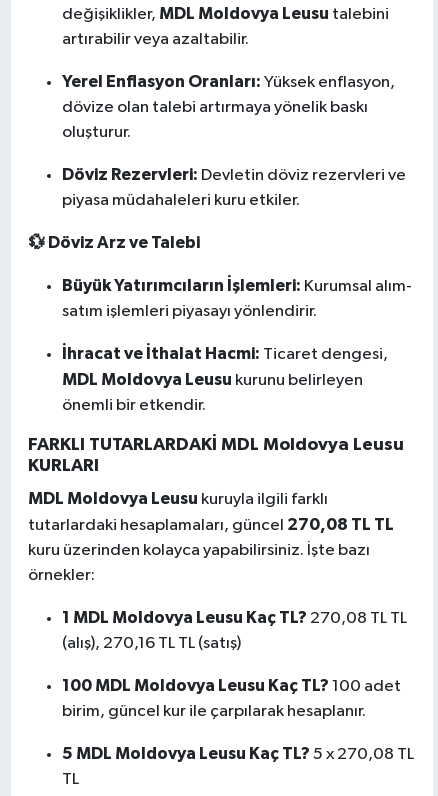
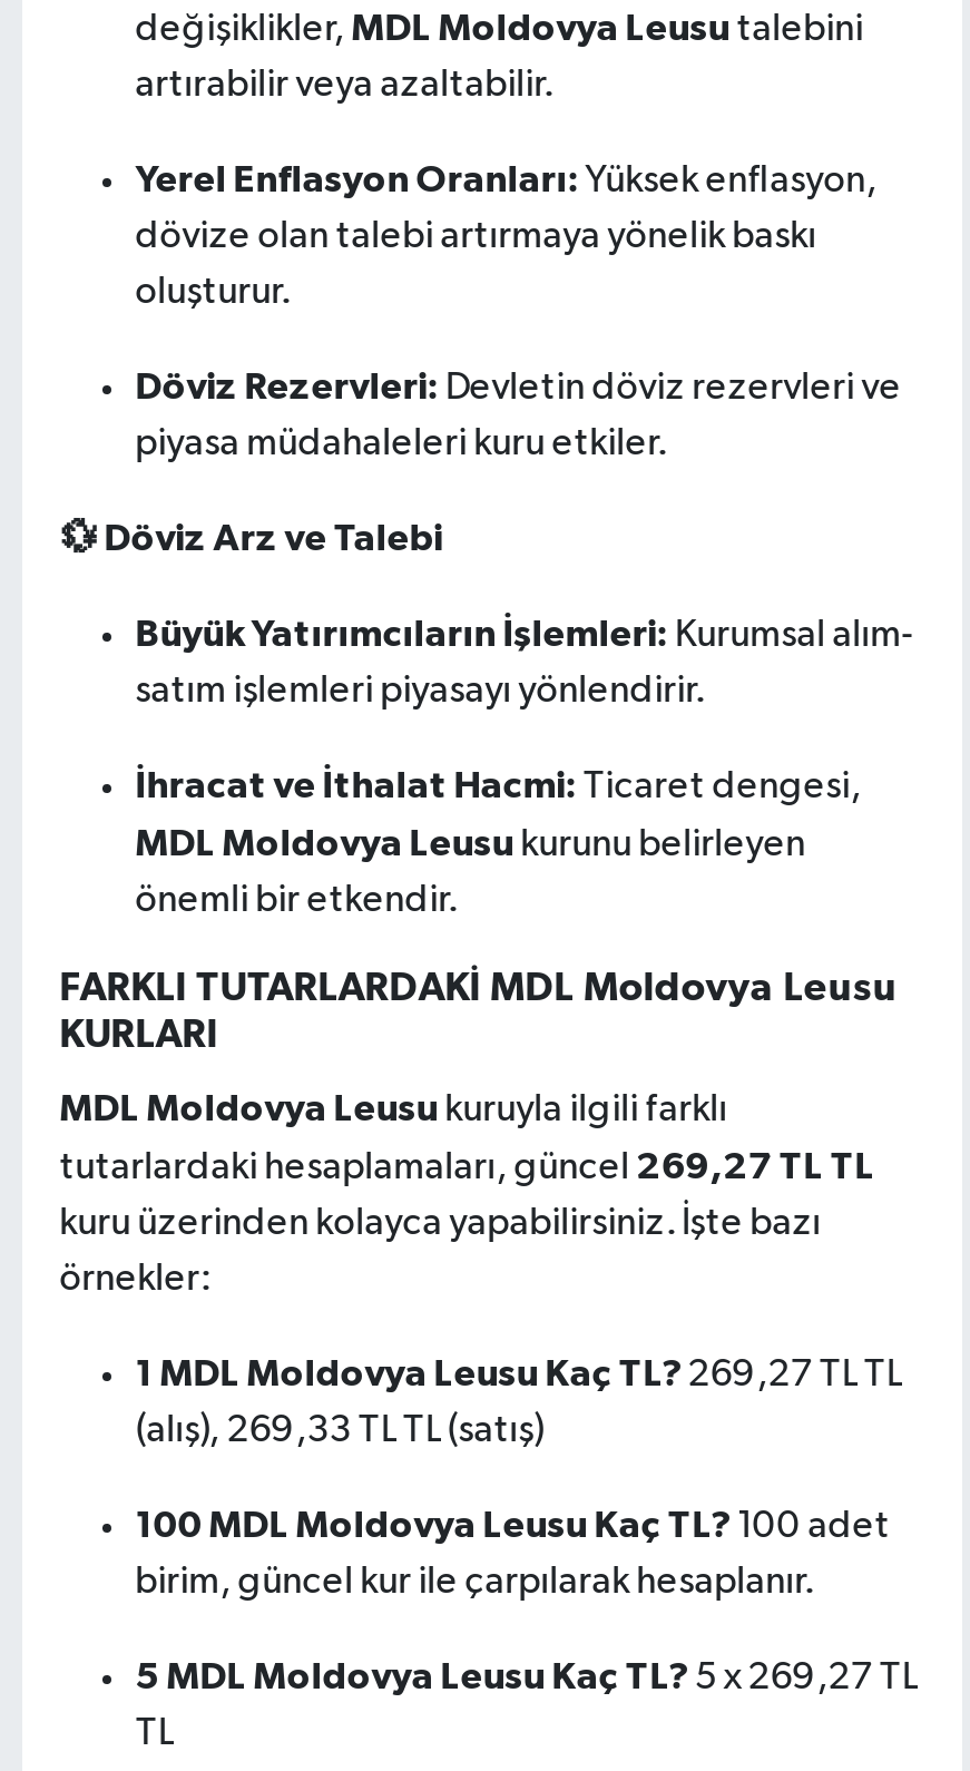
- tutarlardaki hesaplamaları, güncel 270,08 TL TL
+ tutarlardaki hesaplamaları, güncel 269,27 TL TL

- 1 MDL Moldovya Leusu Kaç TL? 270,08 TL TL
+ 1 MDL Moldovya Leusu Kaç TL? 269,27 TL TL

- (alış), 270,16 TL TL (satış)
+ (alış), 269,33 TL TL (satış)

- 5 MDL Moldovya Leusu Kaç TL? 5 x 270,08 TL
+ 5 MDL Moldovya Leusu Kaç TL? 5 x 269,27 TL
